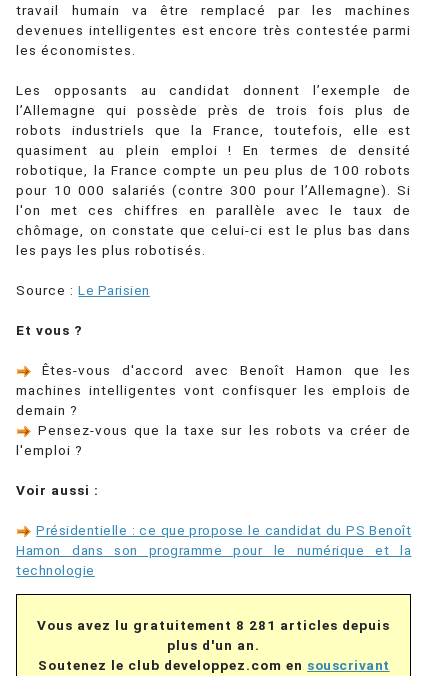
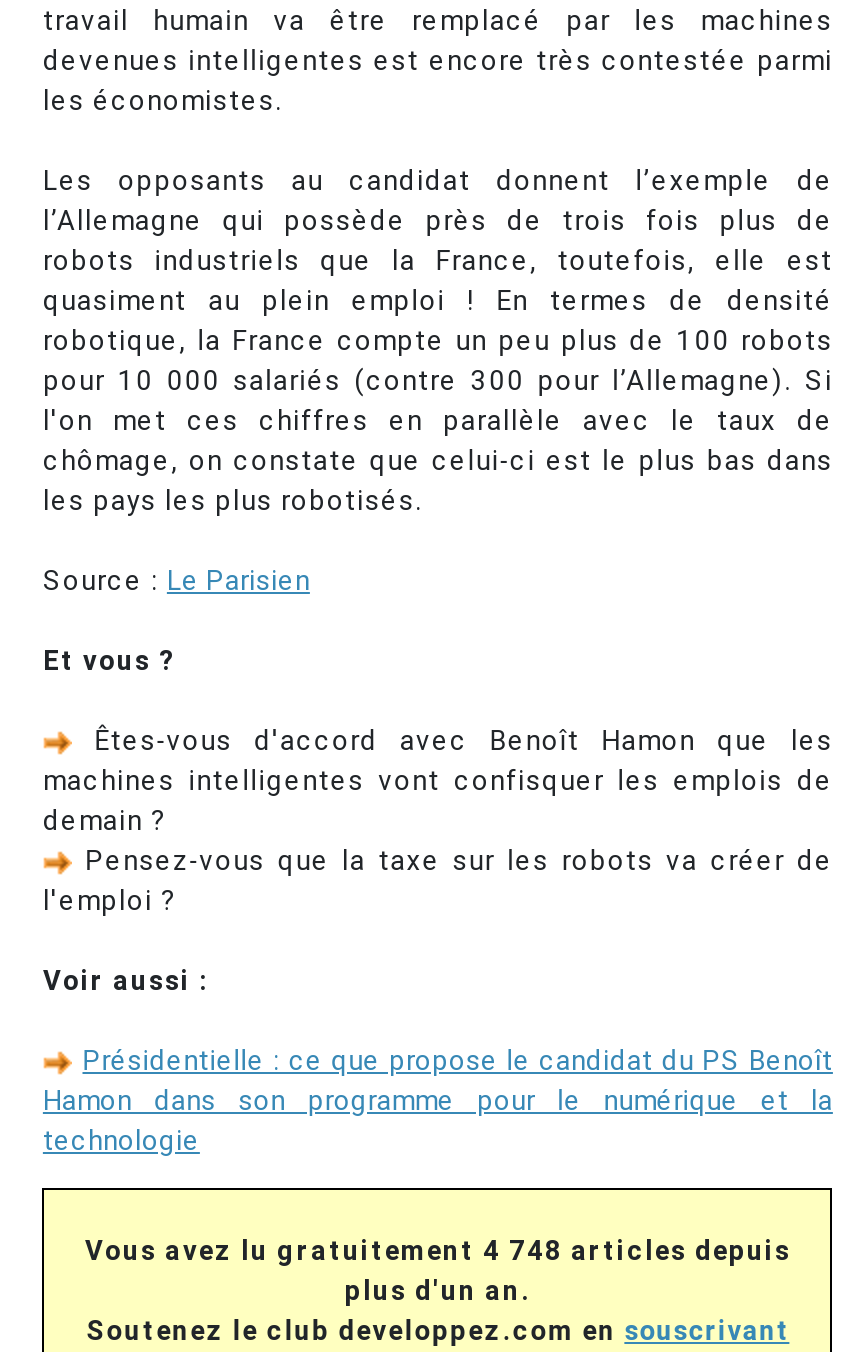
- Vous avez lu gratuitement 8 281 articles depuis
+ Vous avez lu gratuitement 4 748 articles depuis
